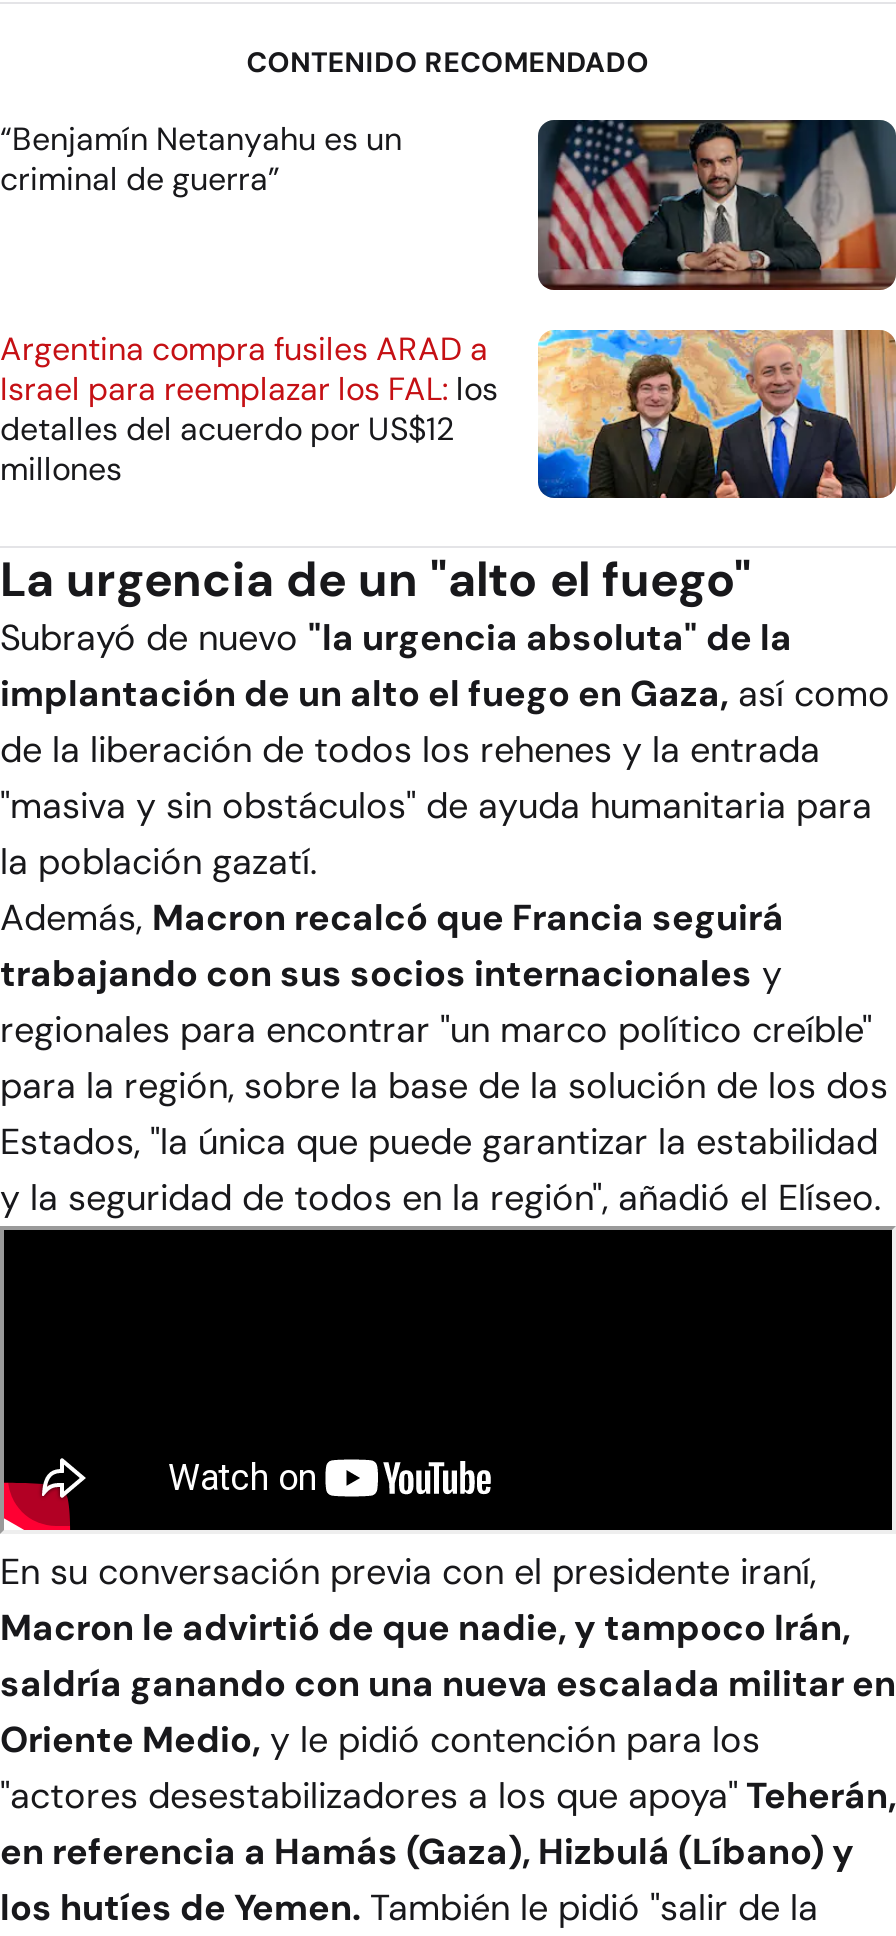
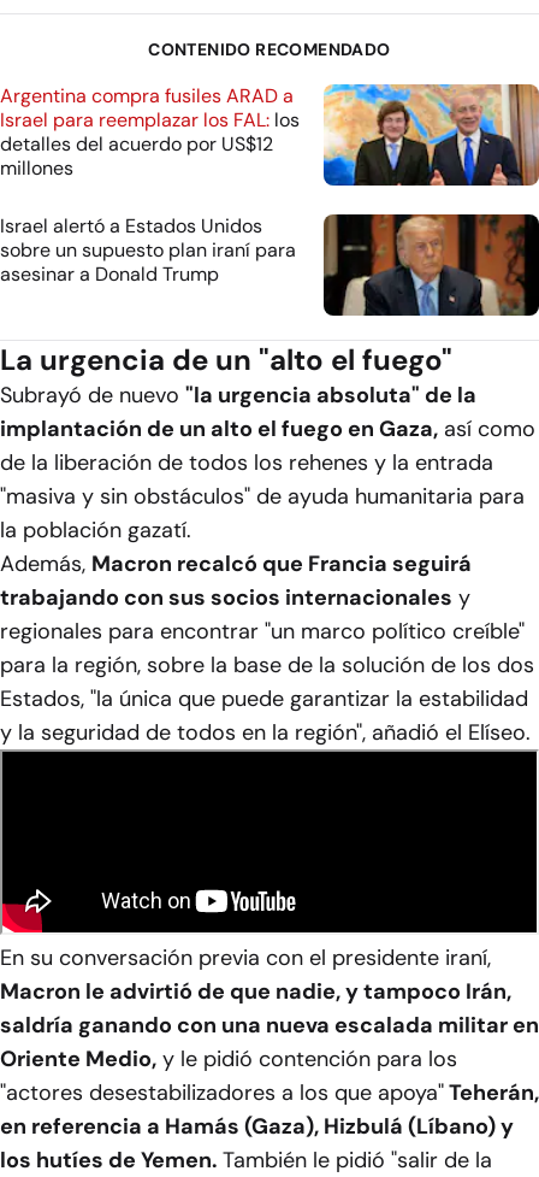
- “Benjamín Netanyahu es un
- criminal de guerra”

- [image]

moved up: [image] | Argentina compra fusiles ARAD a | Israel para reemplazar los FAL: los | detalles del acuerdo por US$12 | millones

+ [image]
+ Israel alertó a Estados Unidos
+ sobre un supuesto plan iraní para
+ asesinar a Donald Trump
